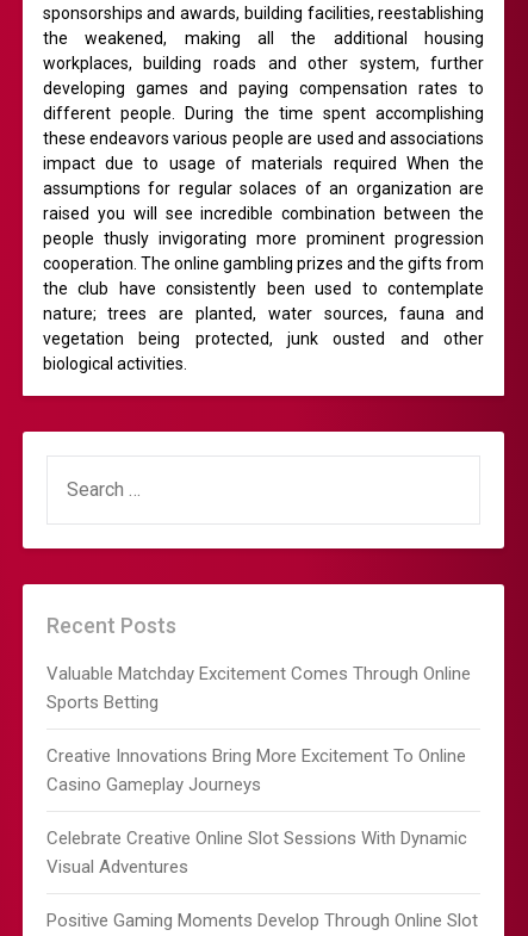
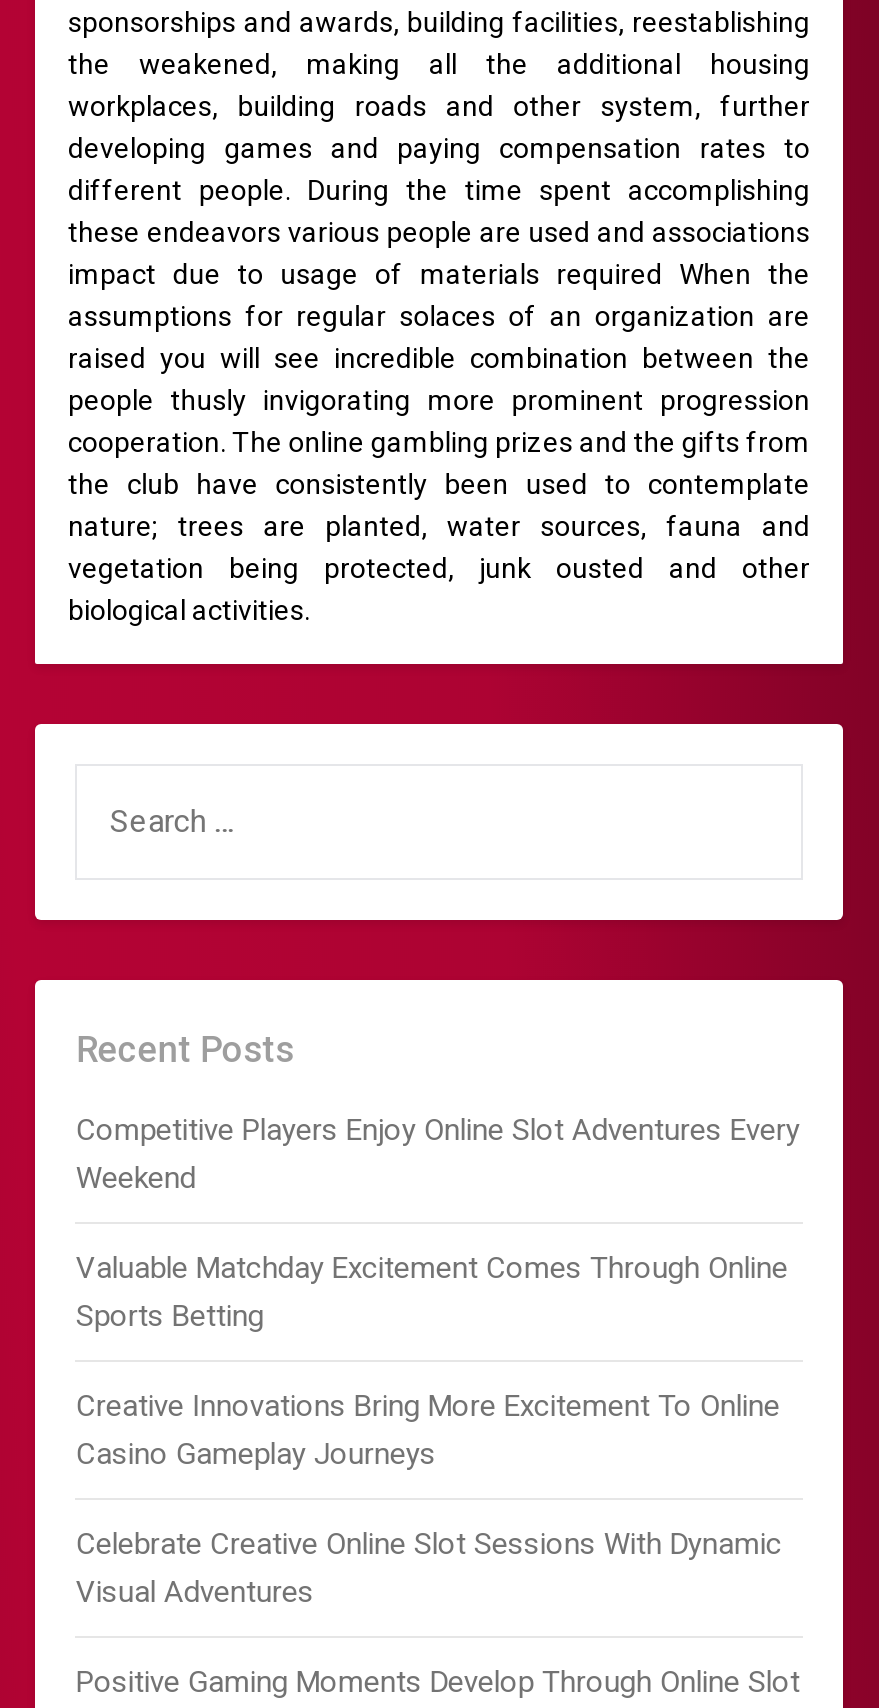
+ Competitive Players Enjoy Online Slot Adventures Every
+ Weekend
